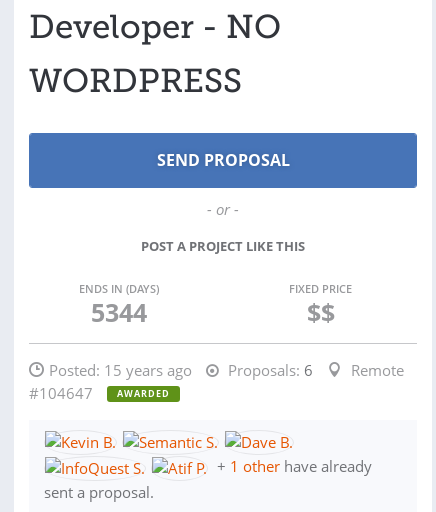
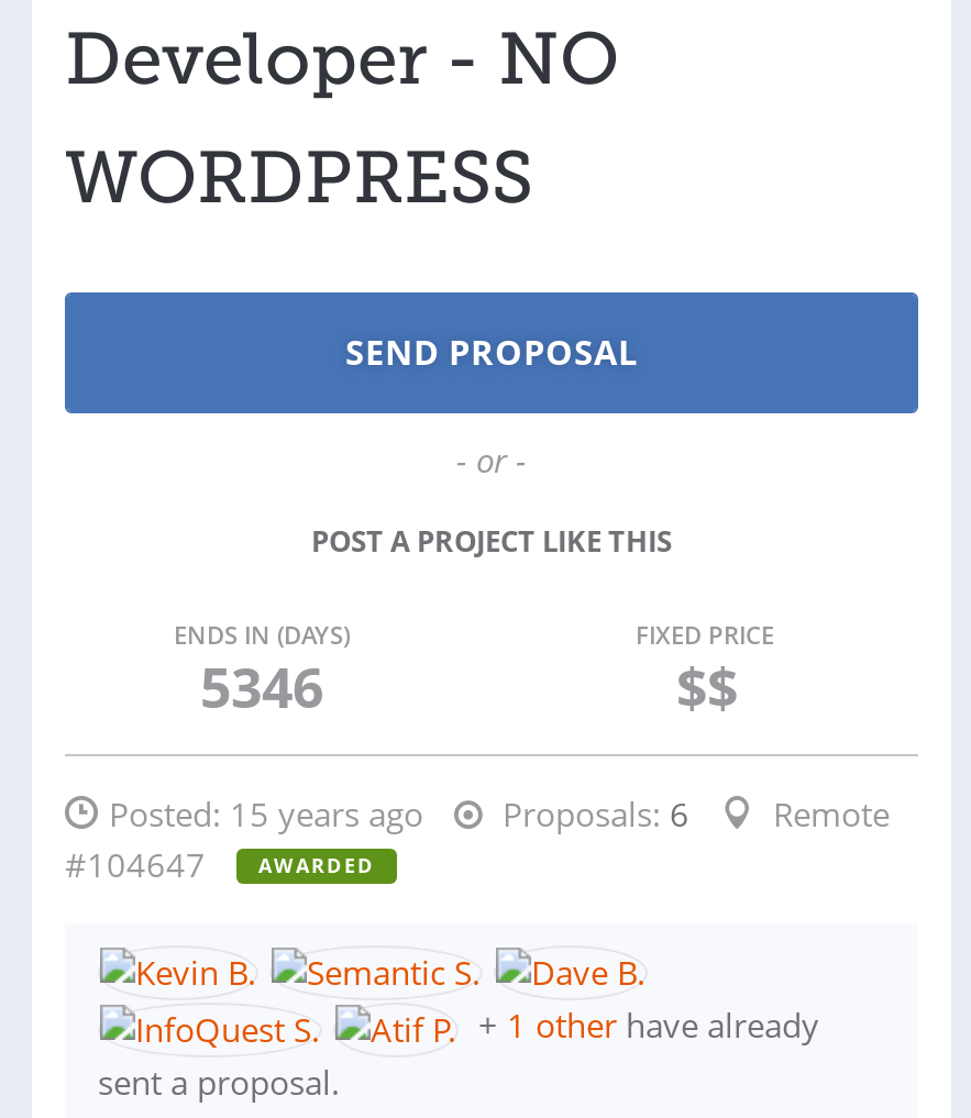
- 5344
+ 5346
